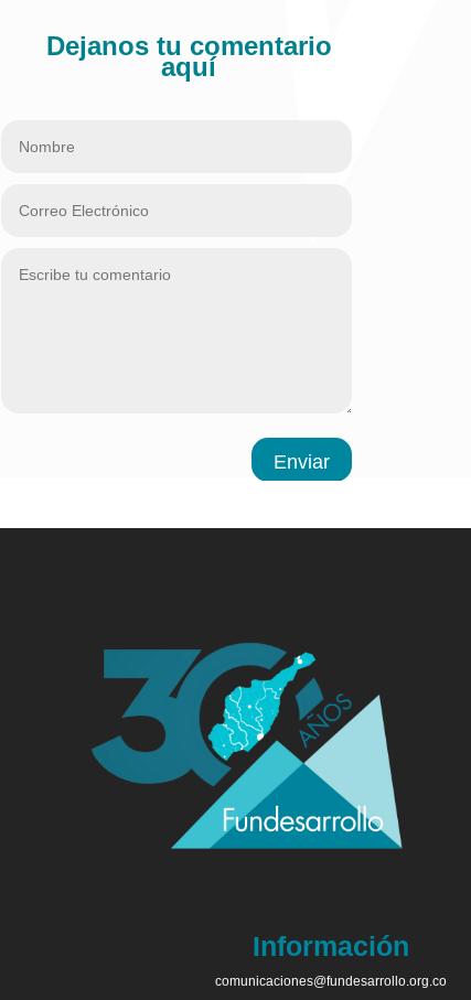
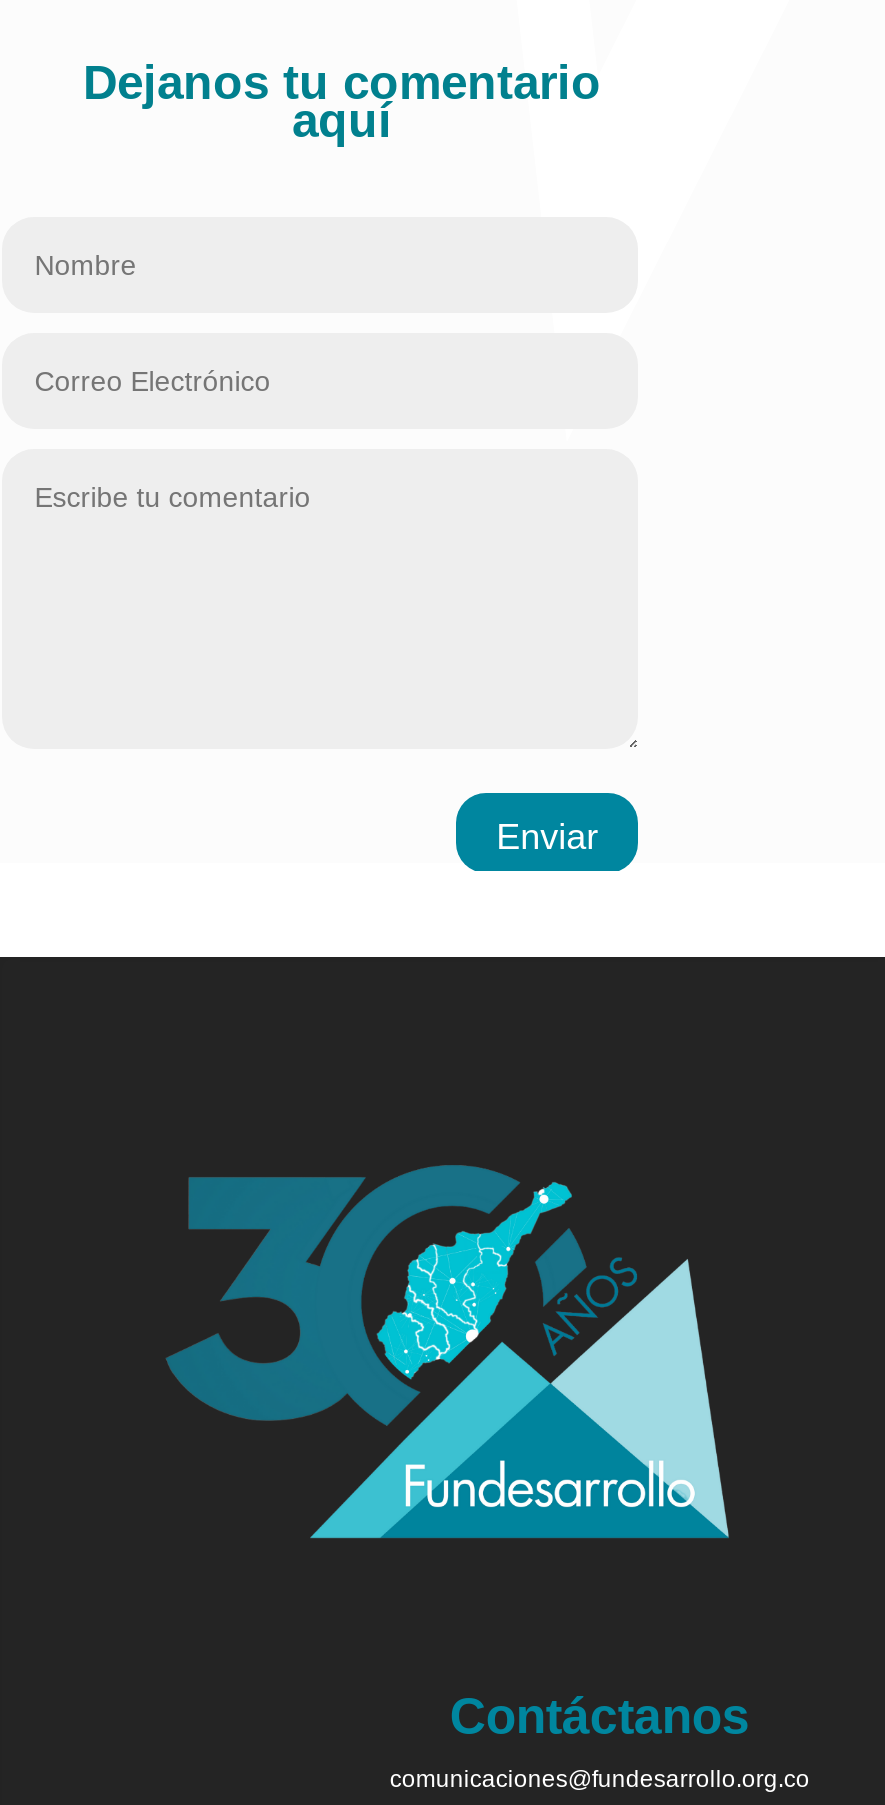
- Información
+ Contáctanos
